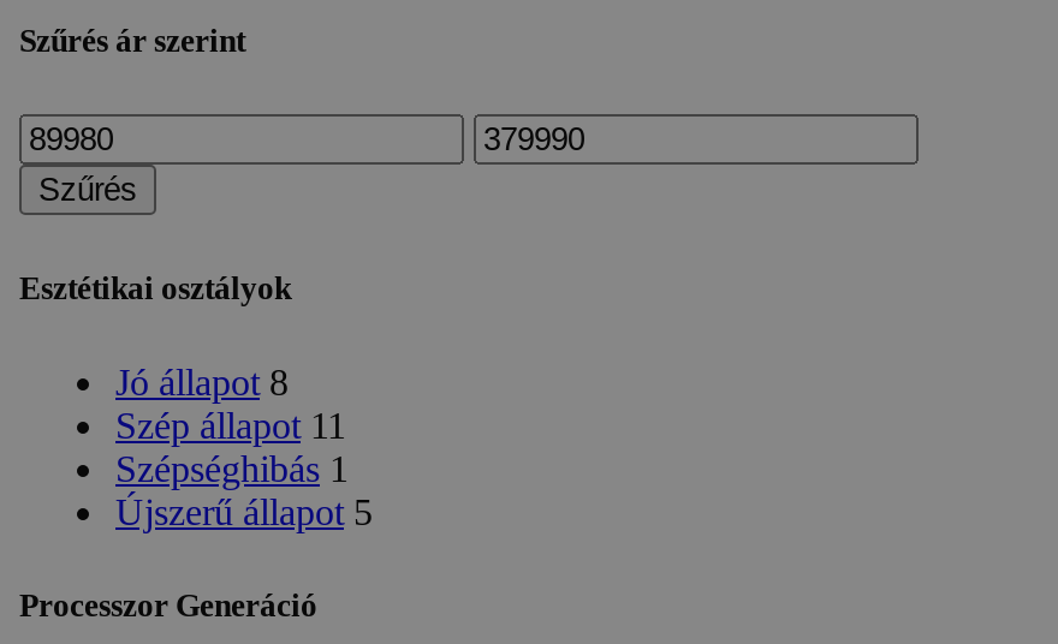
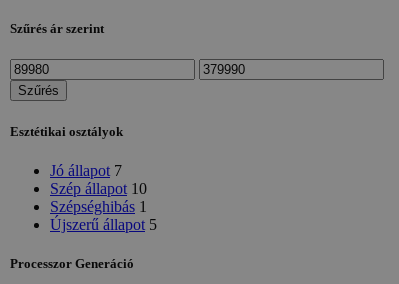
- Jó állapot 8
+ Jó állapot 7

- Szép állapot 11
+ Szép állapot 10
